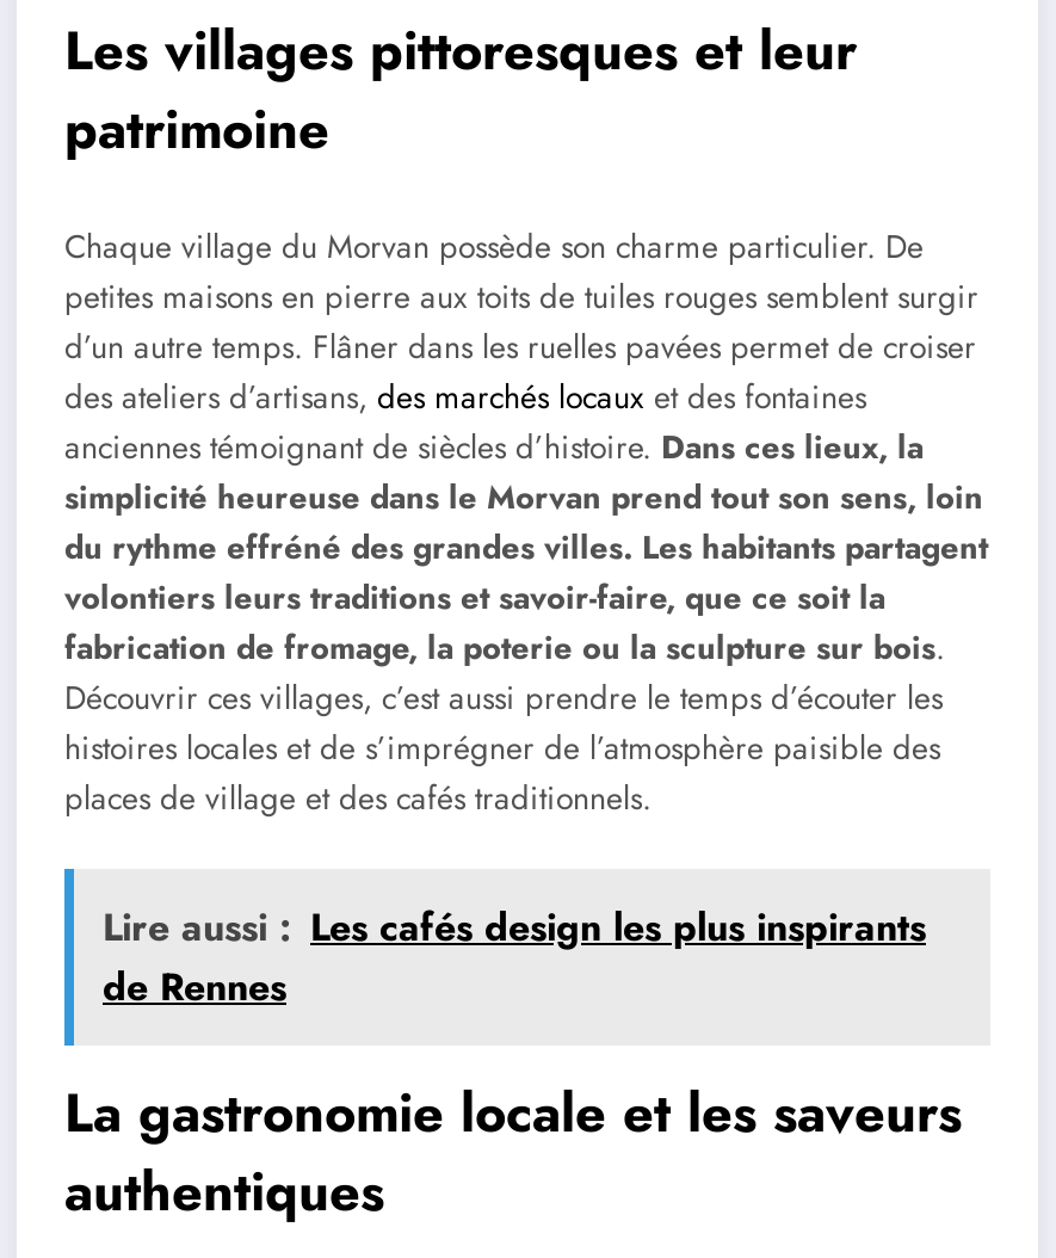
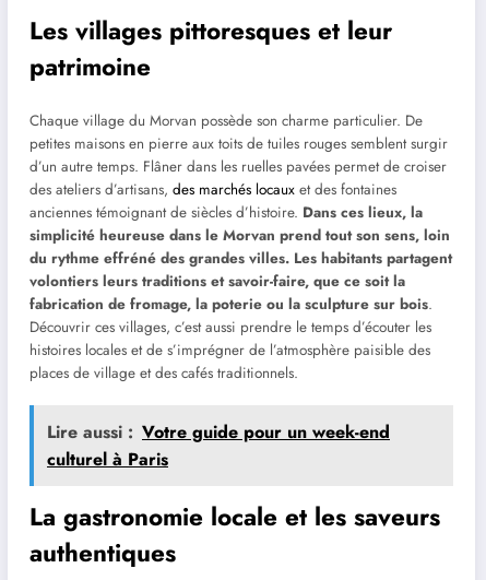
- Lire aussi : Les cafés design les plus inspirants
- de Rennes
+ Lire aussi : Votre guide pour un week-end
+ culturel à Paris
